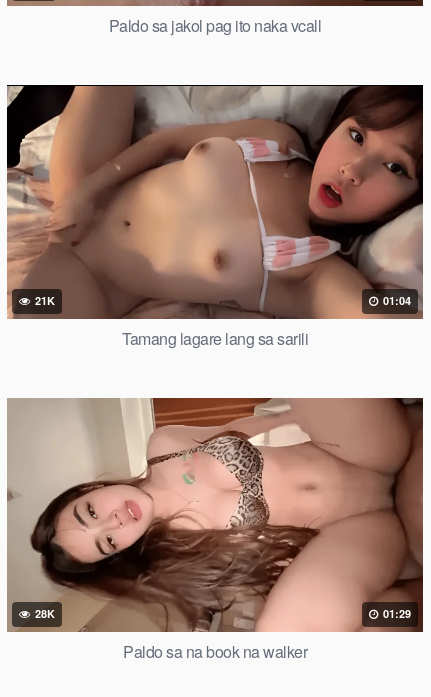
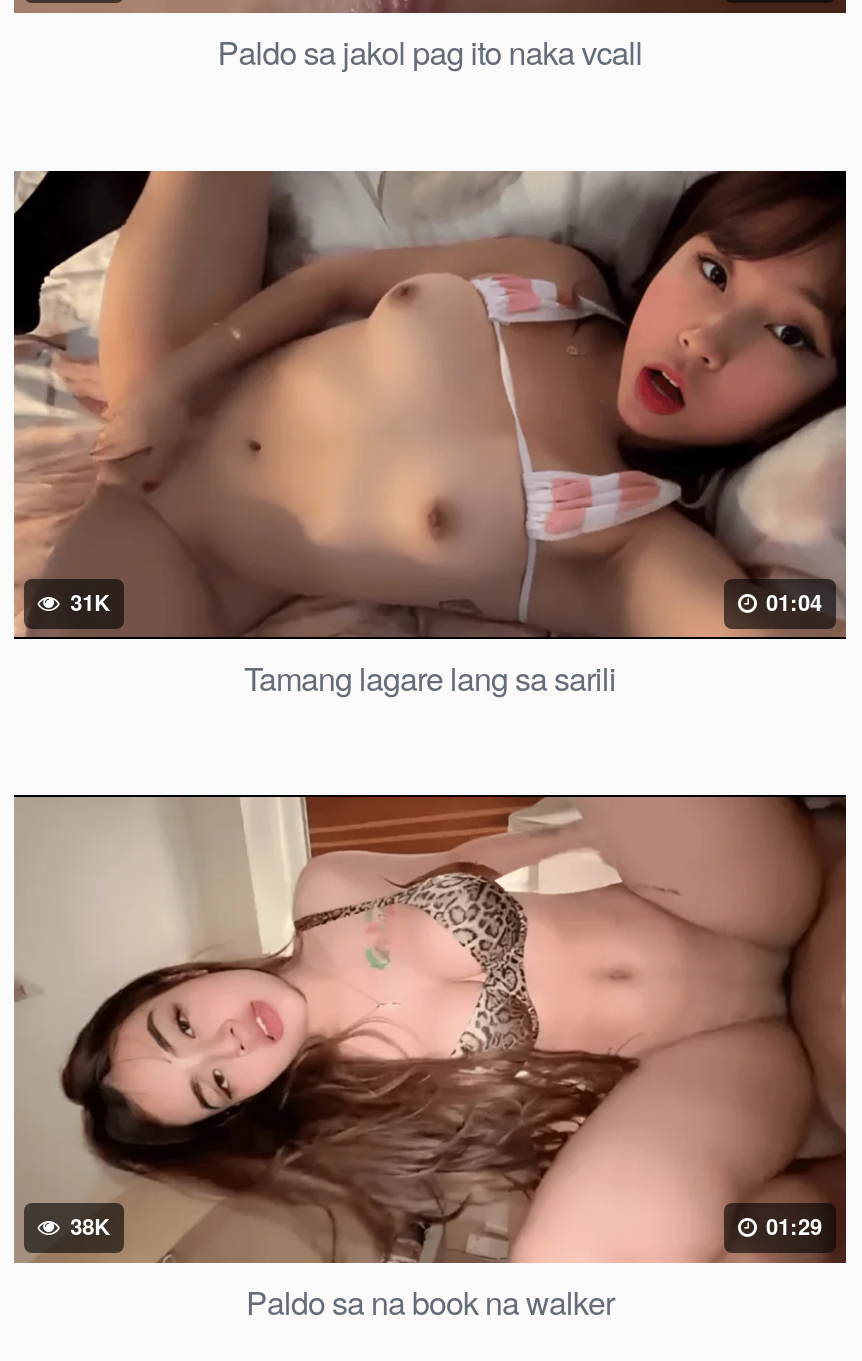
- 21K
+ 31K

- 28K
+ 38K
